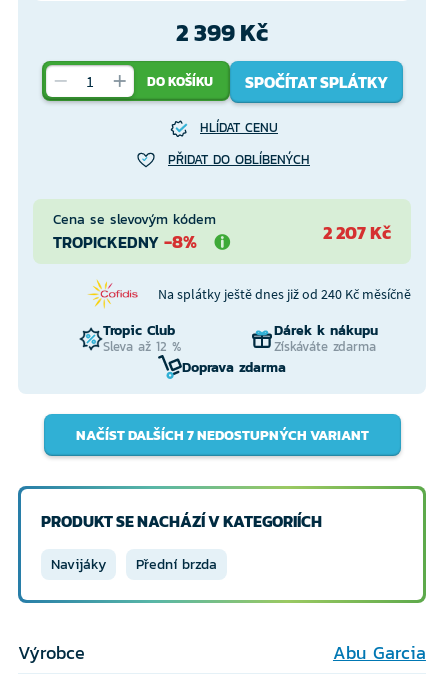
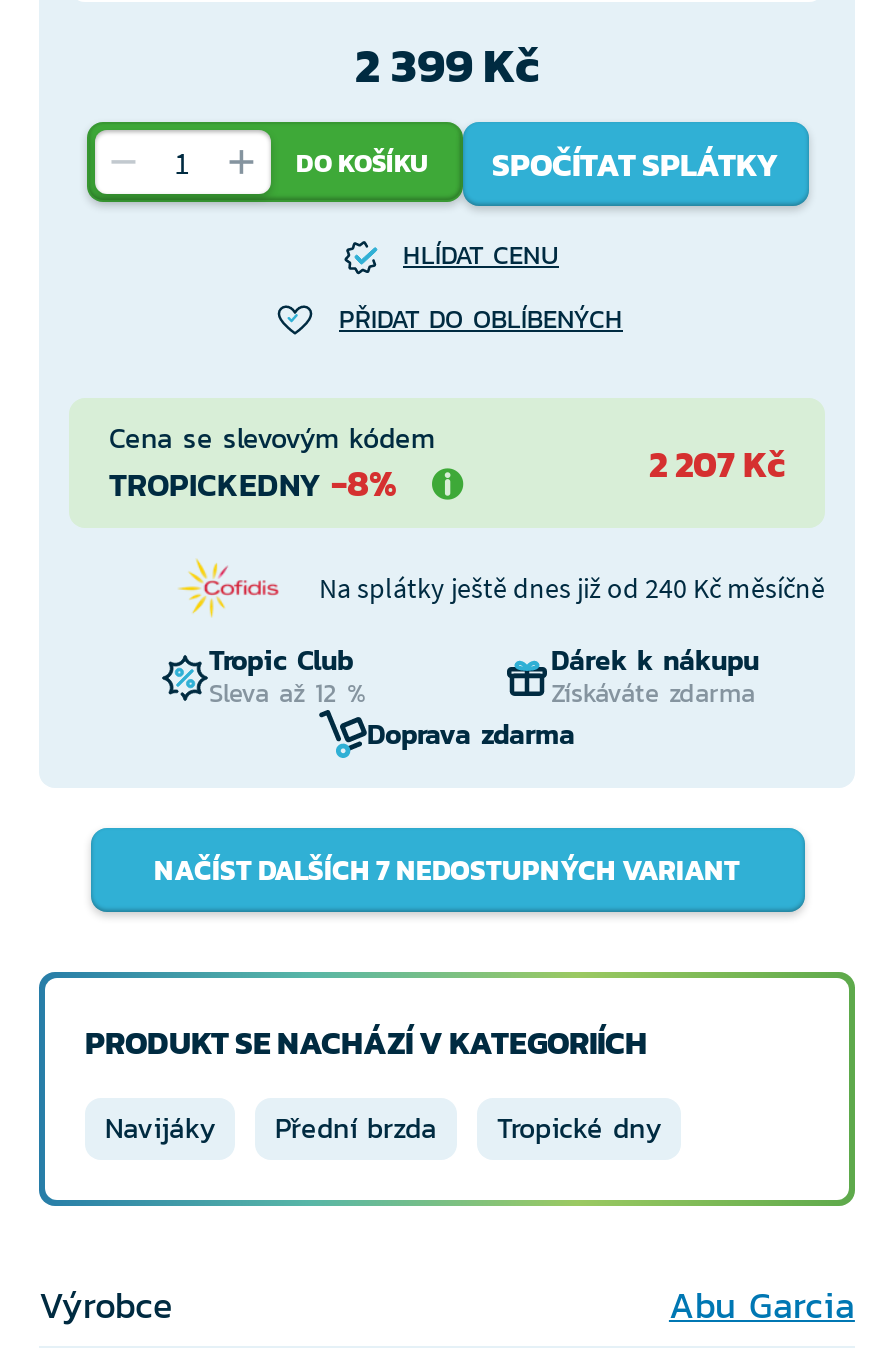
+ Tropické dny
